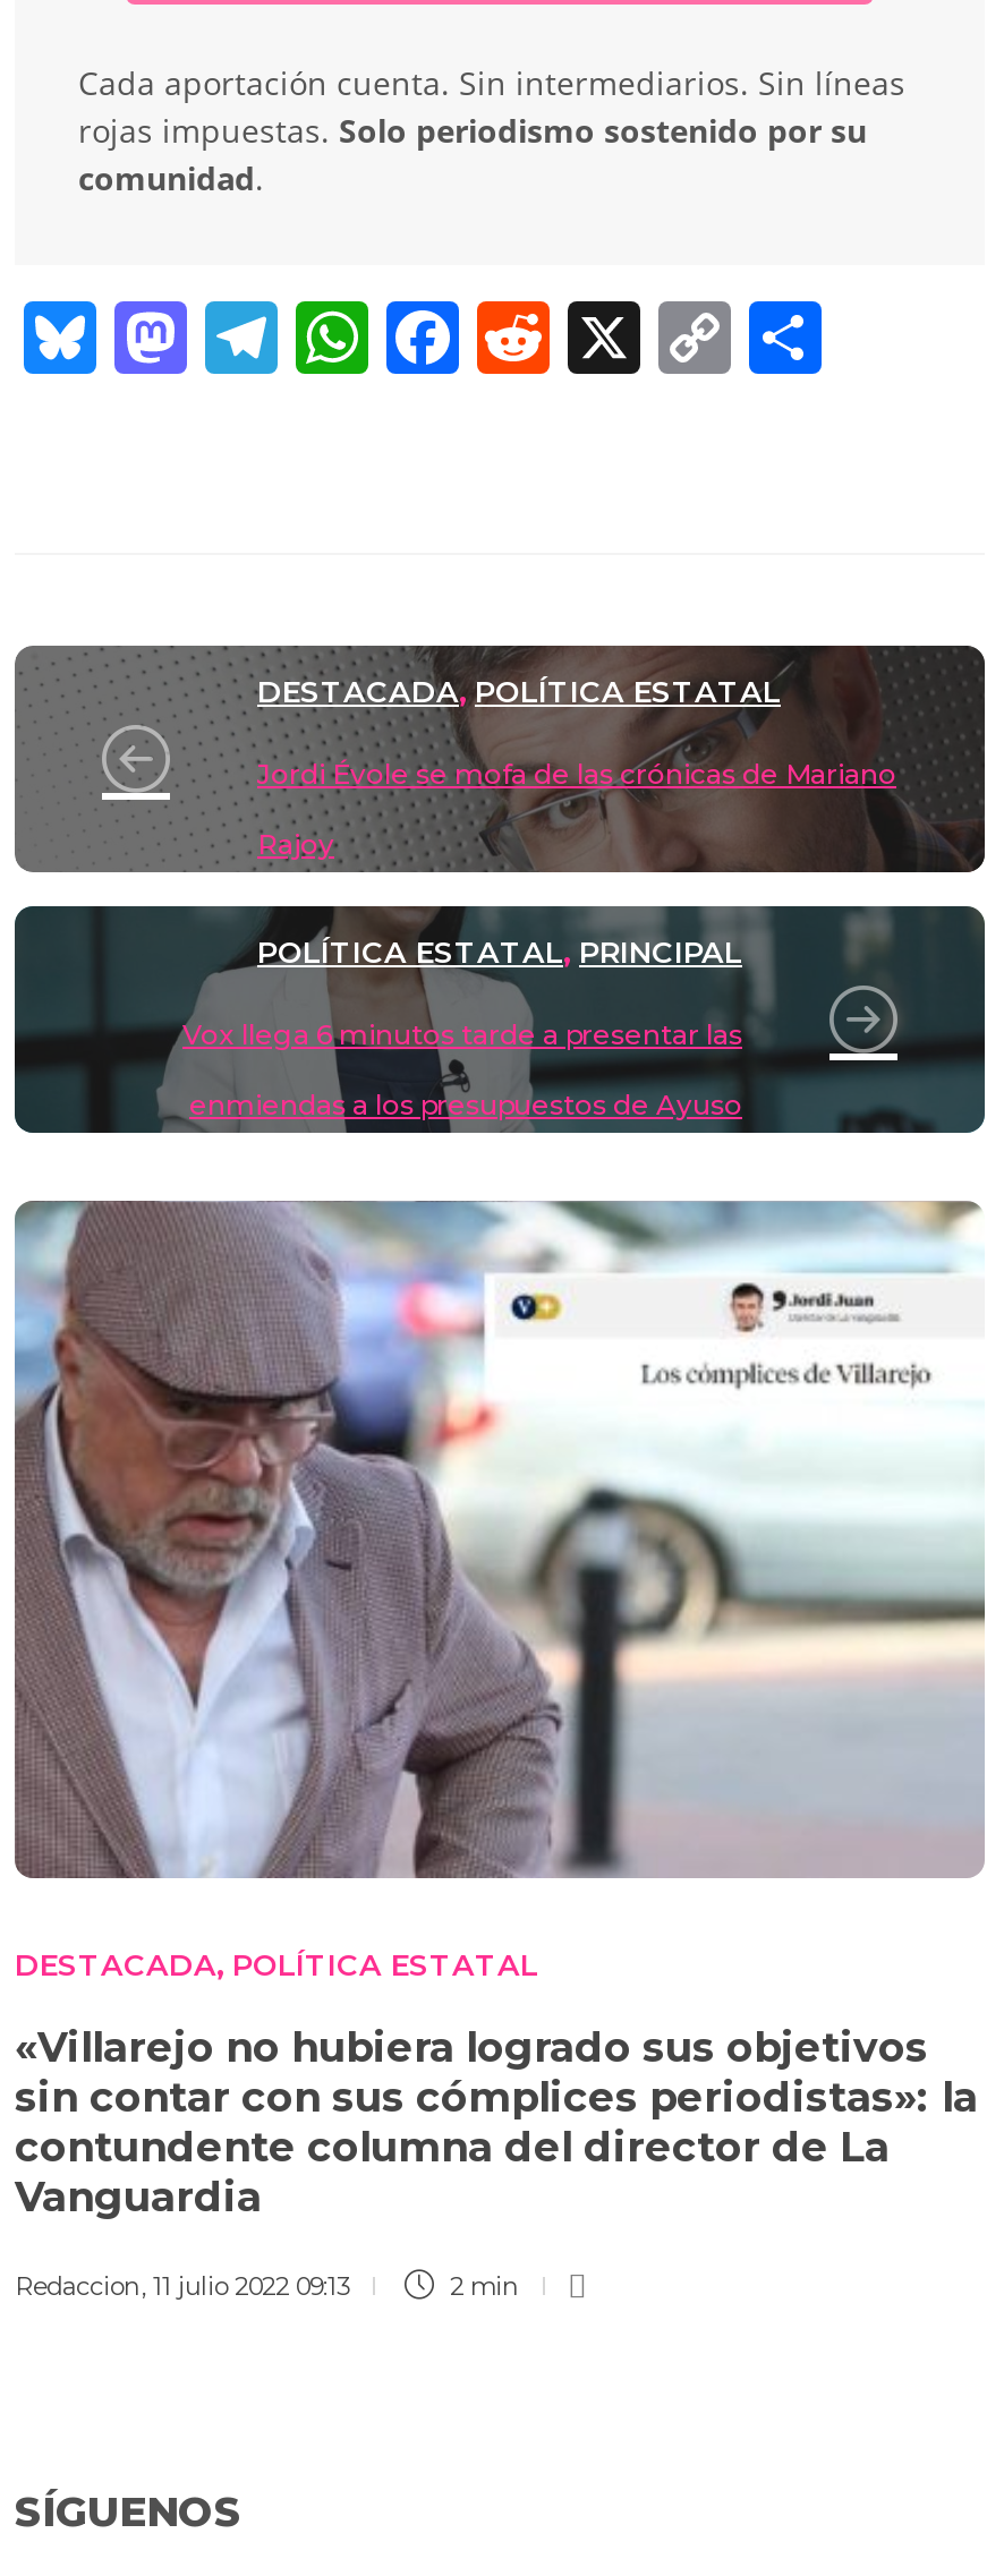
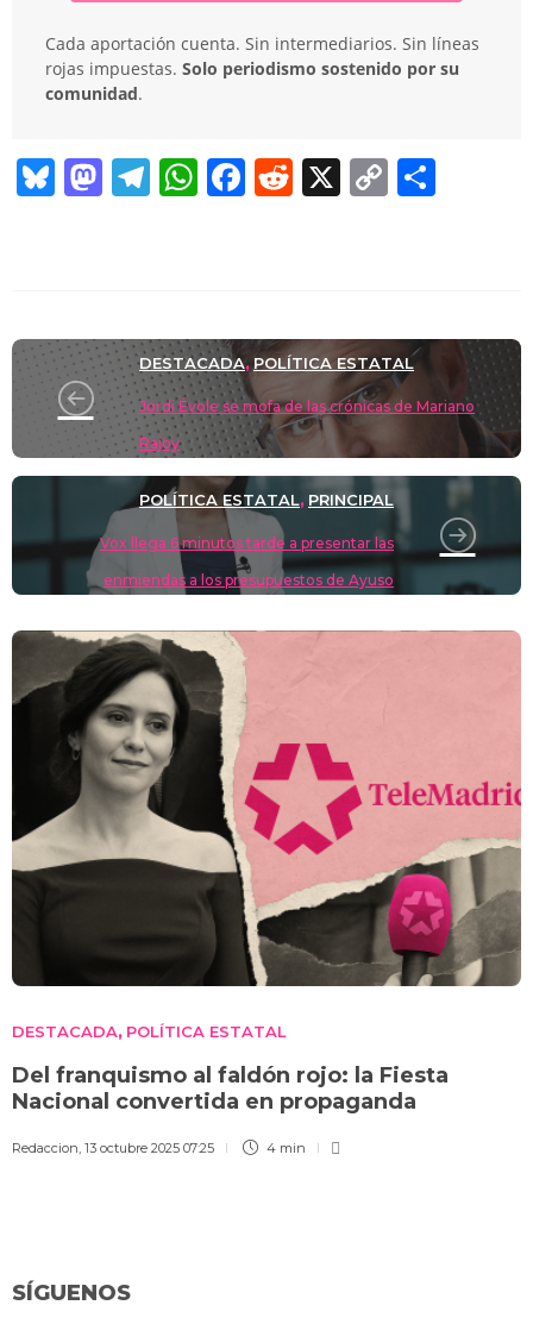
- [image]
+ [image]

- «Villarejo no hubiera logrado sus objetivos
- sin contar con sus cómplices periodistas»: la
- contundente columna del director de La
- Vanguardia
+ Del franquismo al faldón rojo: la Fiesta
+ Nacional convertida en propaganda

- Redaccion, 11 julio 2022 09:13
- 2 min
+ Redaccion, 13 octubre 2025 07:25
+ 4 min
